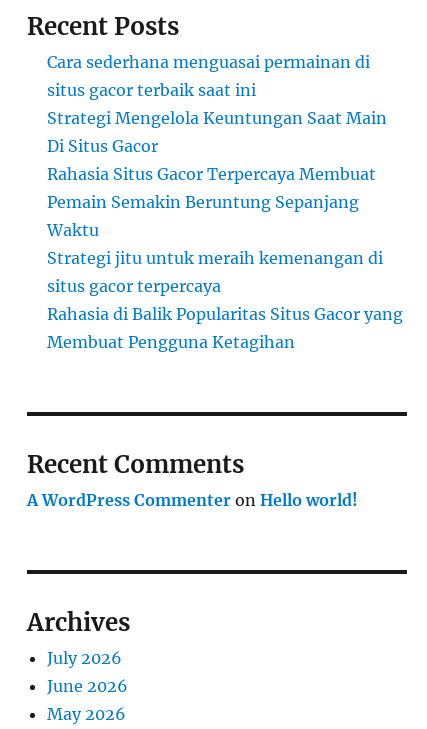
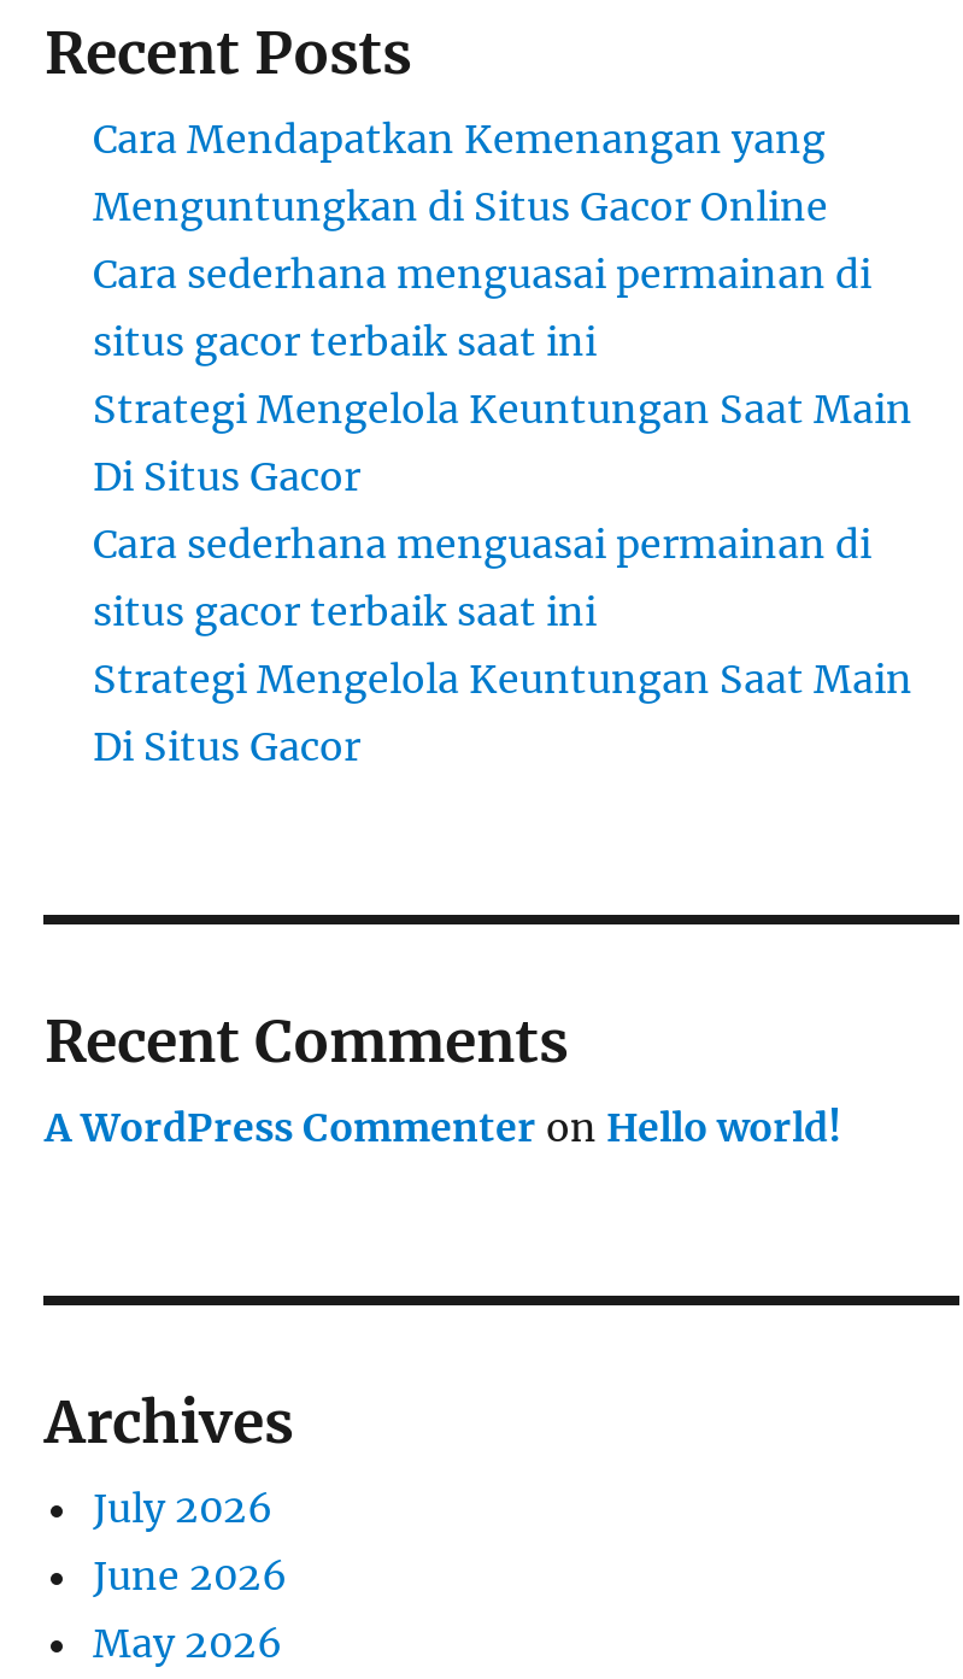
+ Cara Mendapatkan Kemenangan yang
+ Menguntungkan di Situs Gacor Online

moved down: Cara sederhana menguasai permainan di | situs gacor terbaik saat ini | Strategi Mengelola Keuntungan Saat Main | Di Situs Gacor

- Rahasia Situs Gacor Terpercaya Membuat
- Pemain Semakin Beruntung Sepanjang
- Waktu
- Strategi jitu untuk meraih kemenangan di
- situs gacor terpercaya
- Rahasia di Balik Popularitas Situs Gacor yang
- Membuat Pengguna Ketagihan
+ Cara sederhana menguasai permainan di
+ situs gacor terbaik saat ini
+ Strategi Mengelola Keuntungan Saat Main
+ Di Situs Gacor
